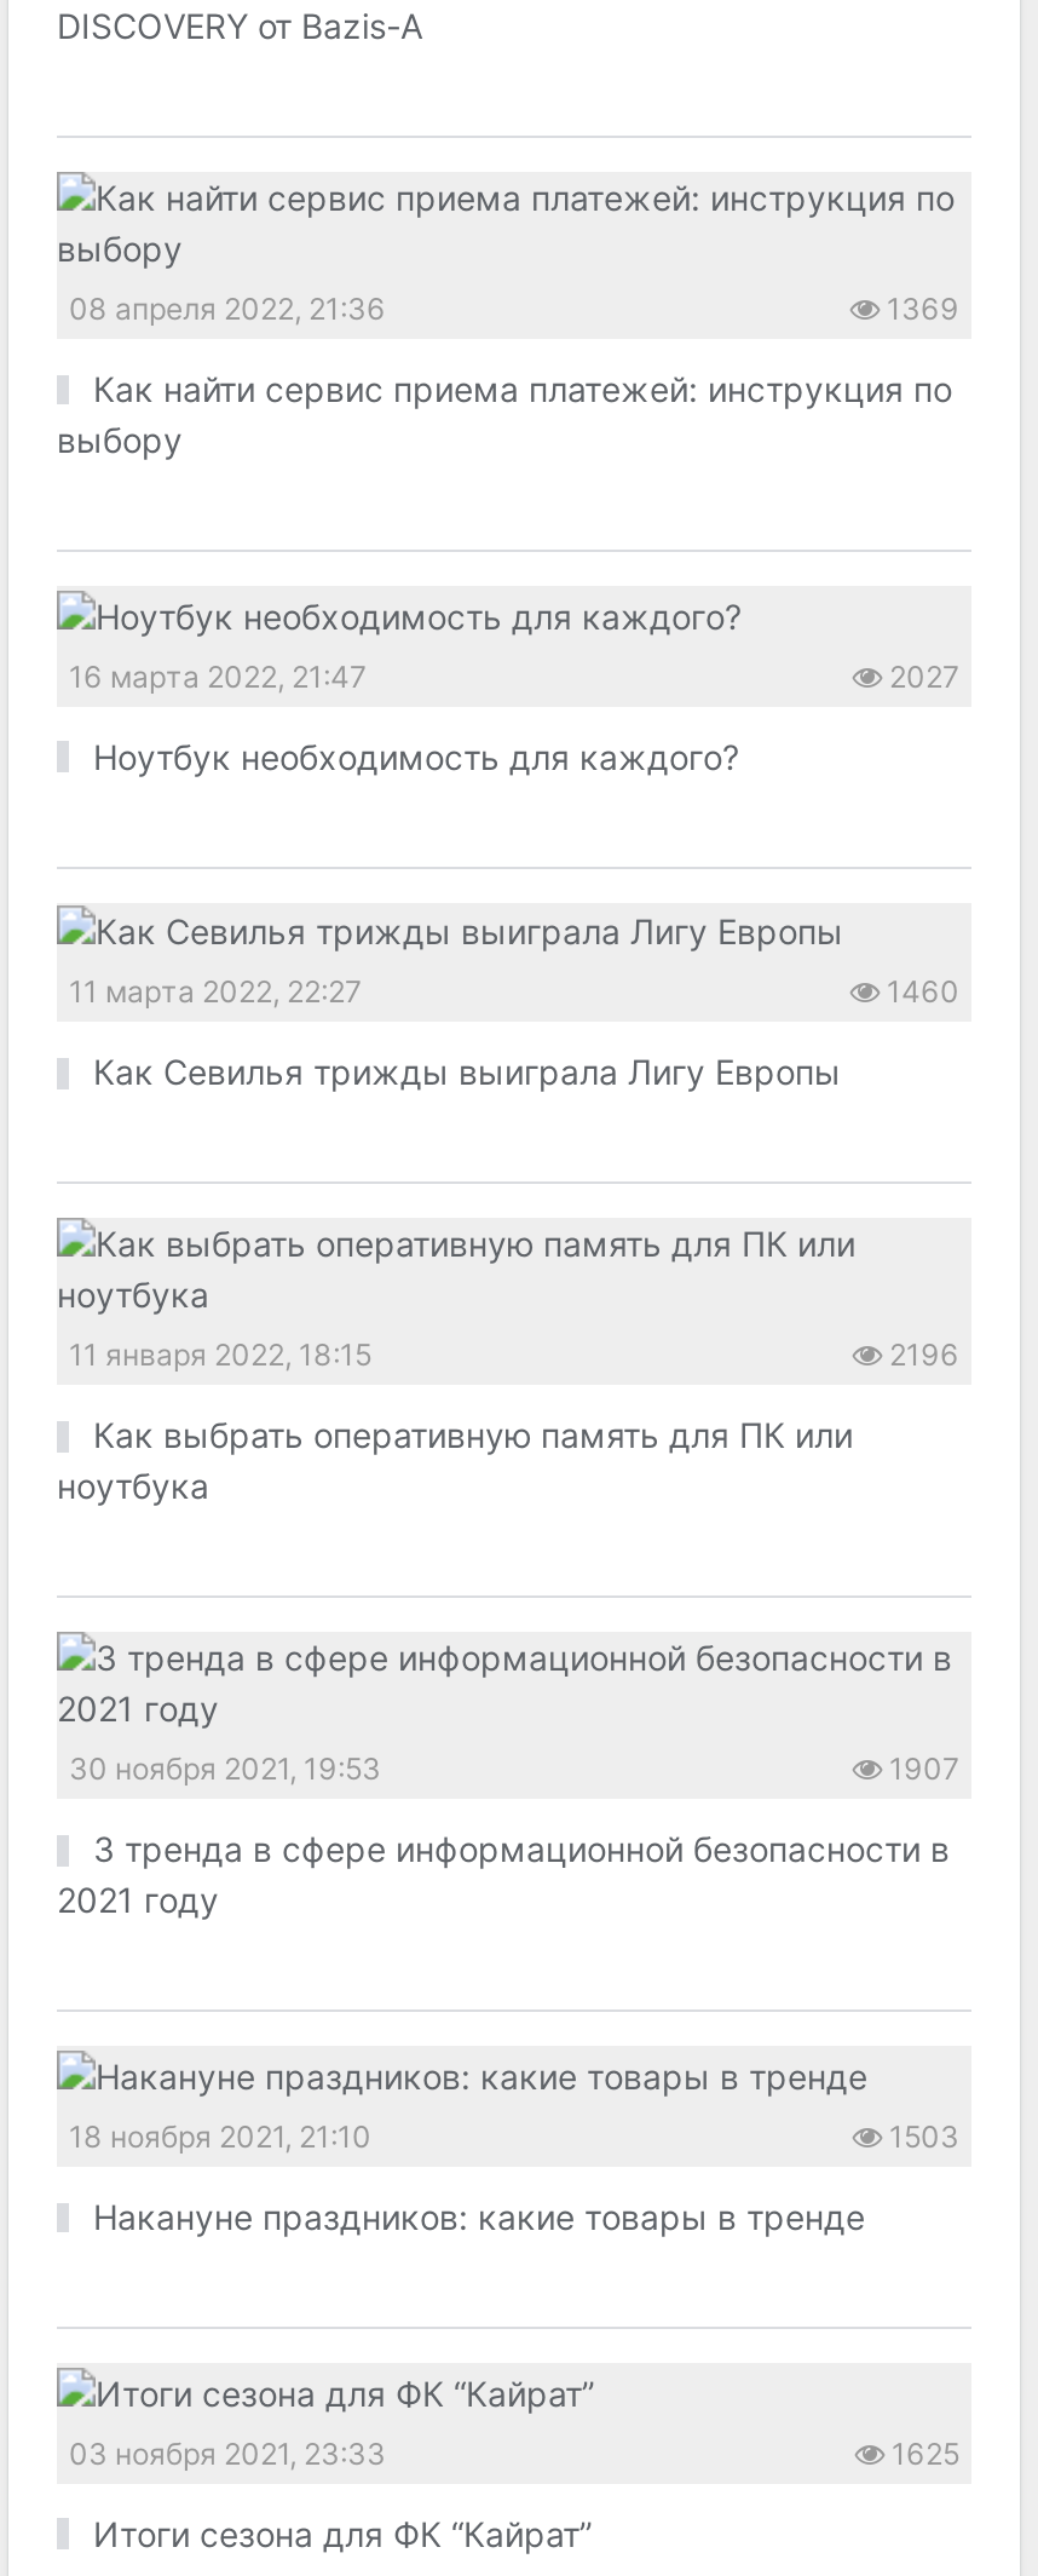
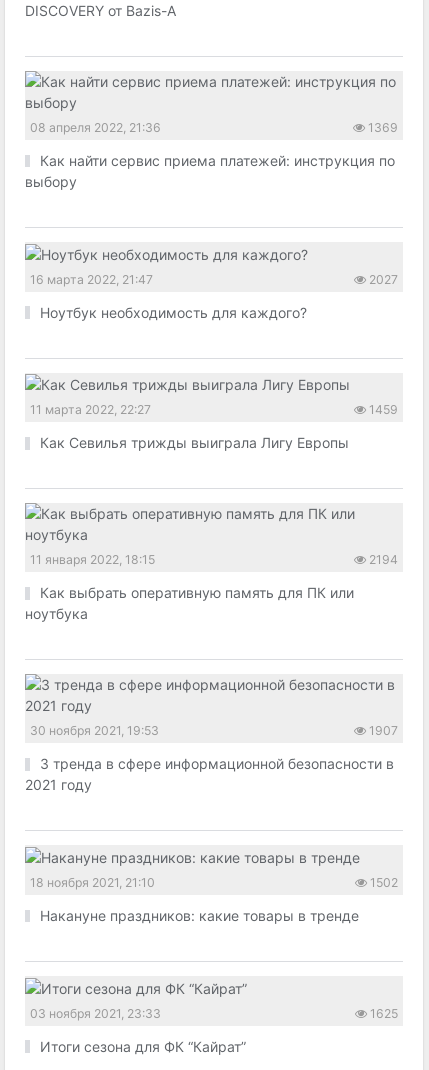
- 1460
+ 1459

- 2196
+ 2194

- 1503
+ 1502
